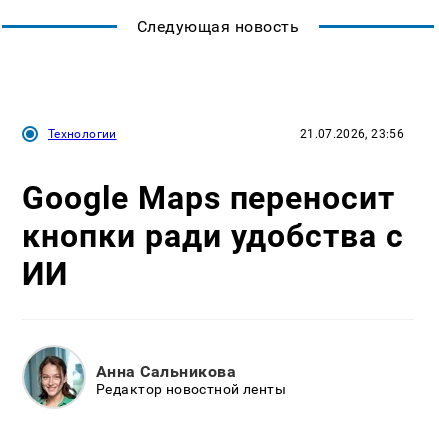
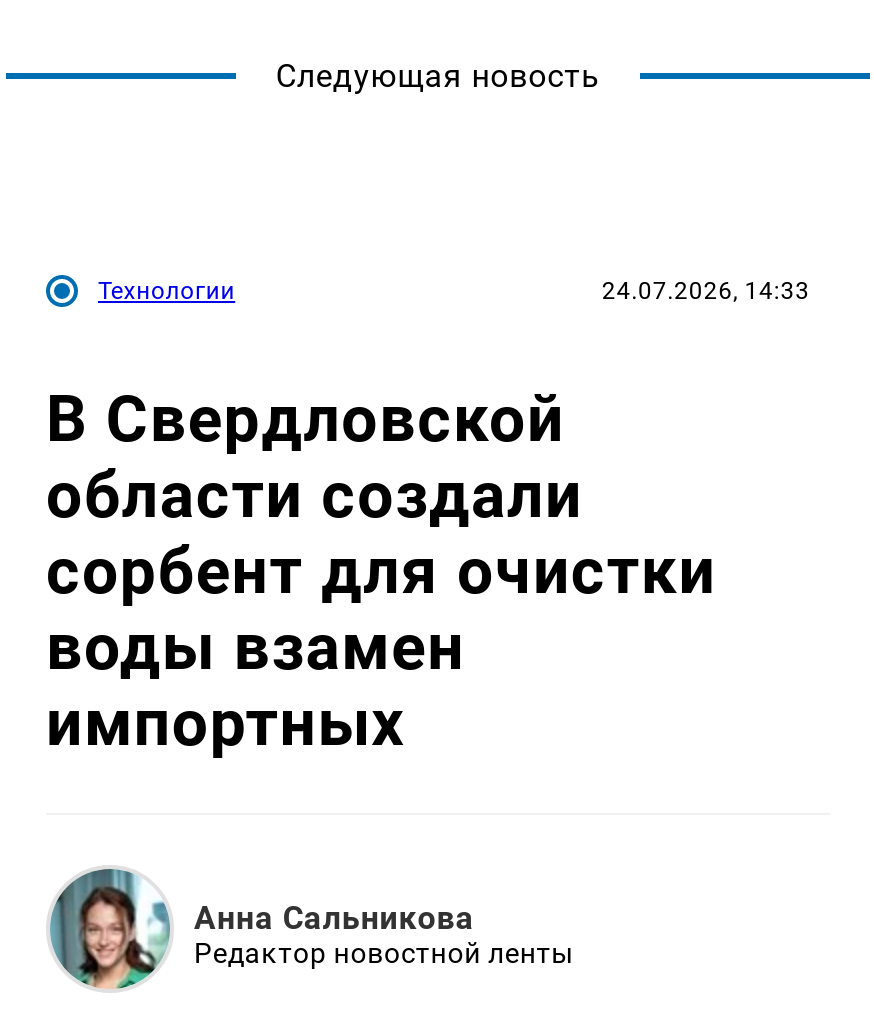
- 21.07.2026, 23:56
+ 24.07.2026, 14:33

- Google Maps переносит
- кнопки ради удобства с
- ИИ
+ В Свердловской
+ области создали
+ сорбент для очистки
+ воды взамен
+ импортных
